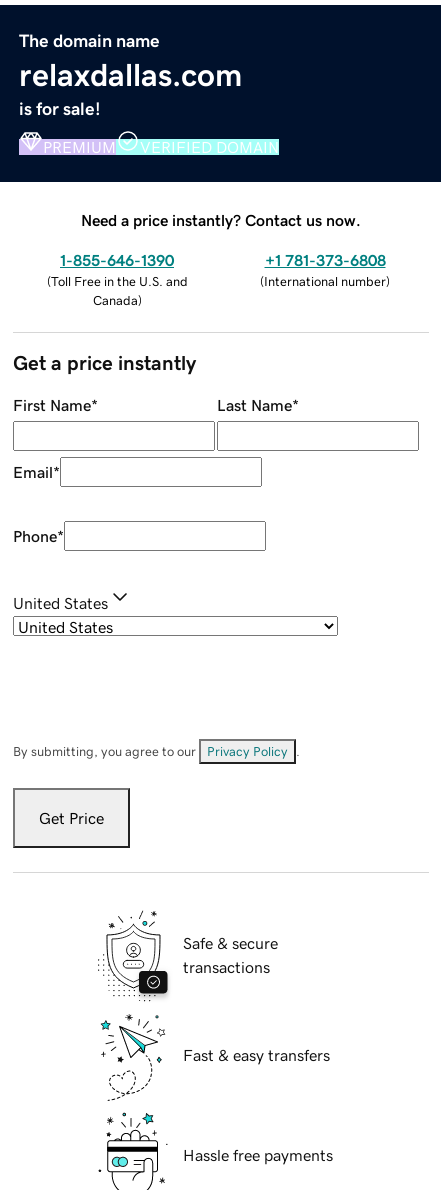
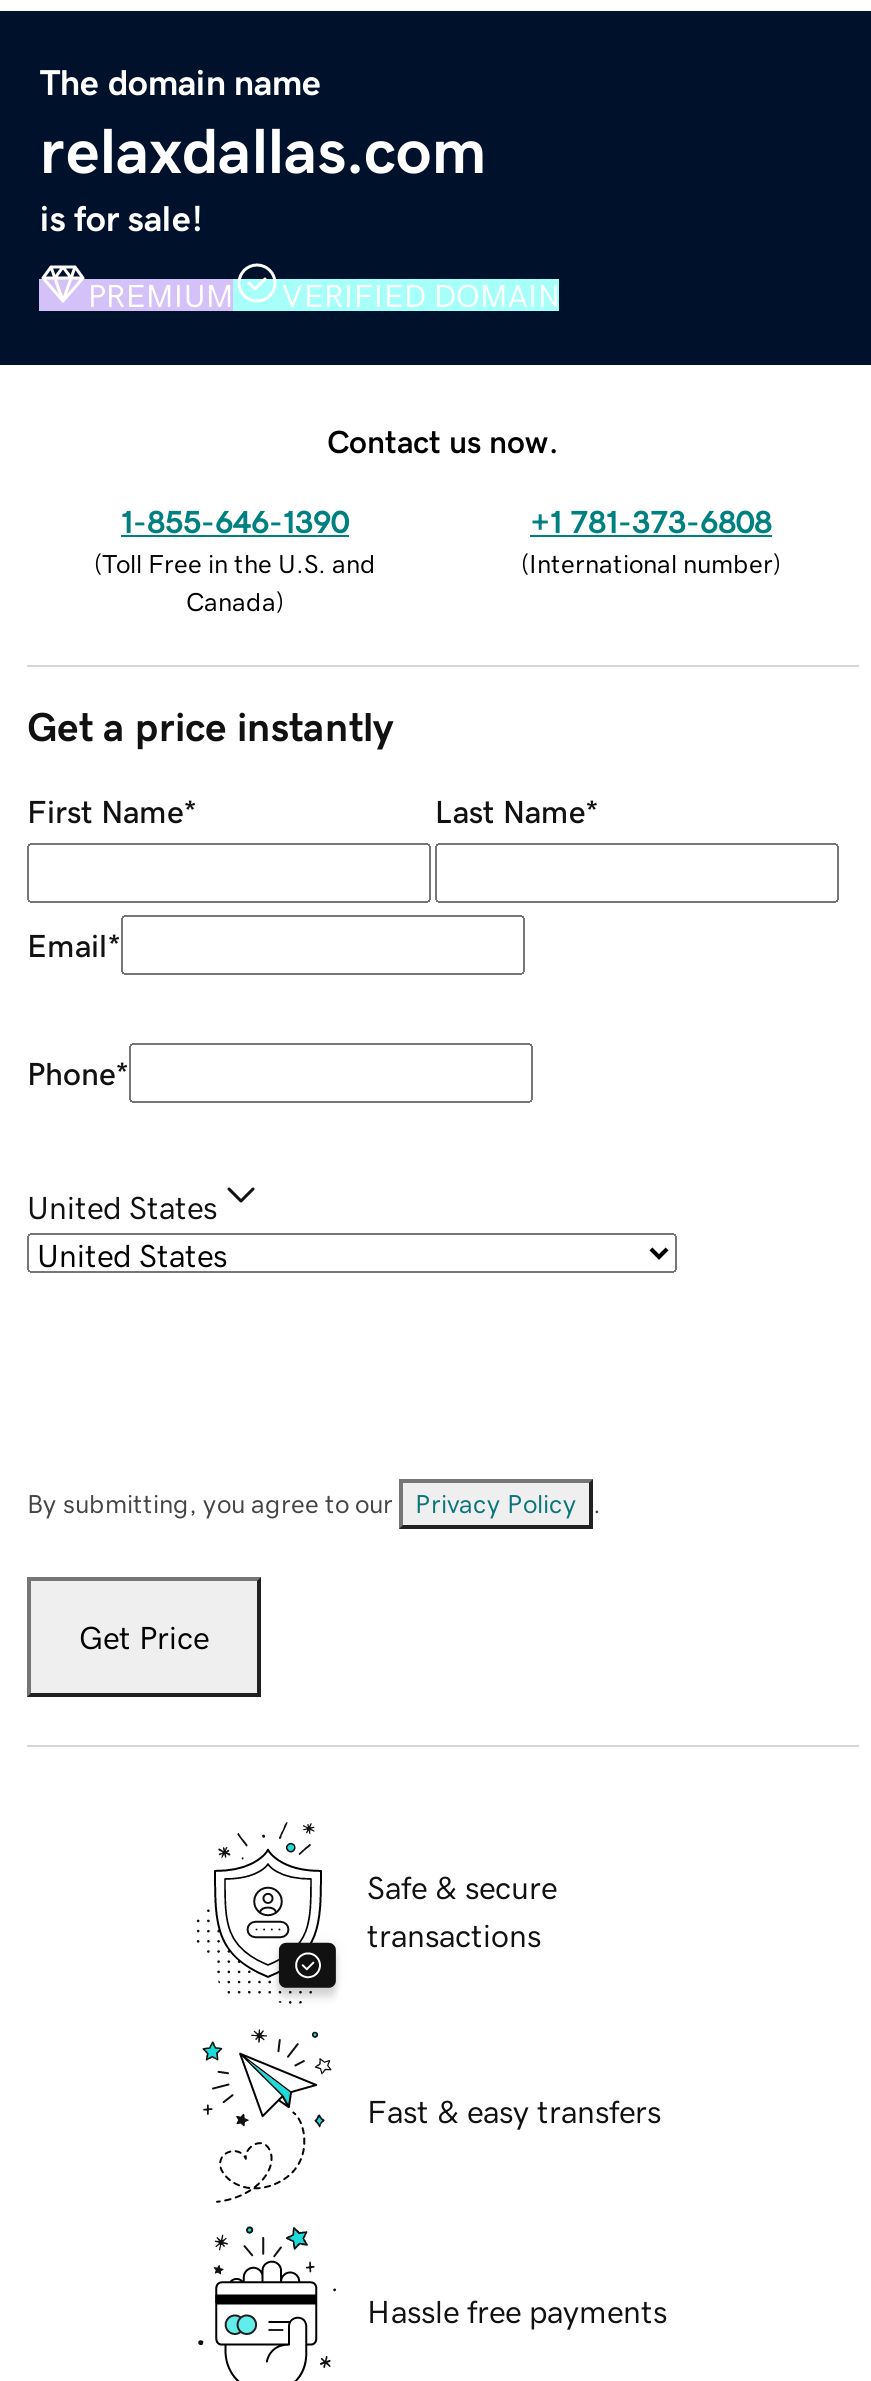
- Need a price instantly? Contact us now.
+ Contact us now.
